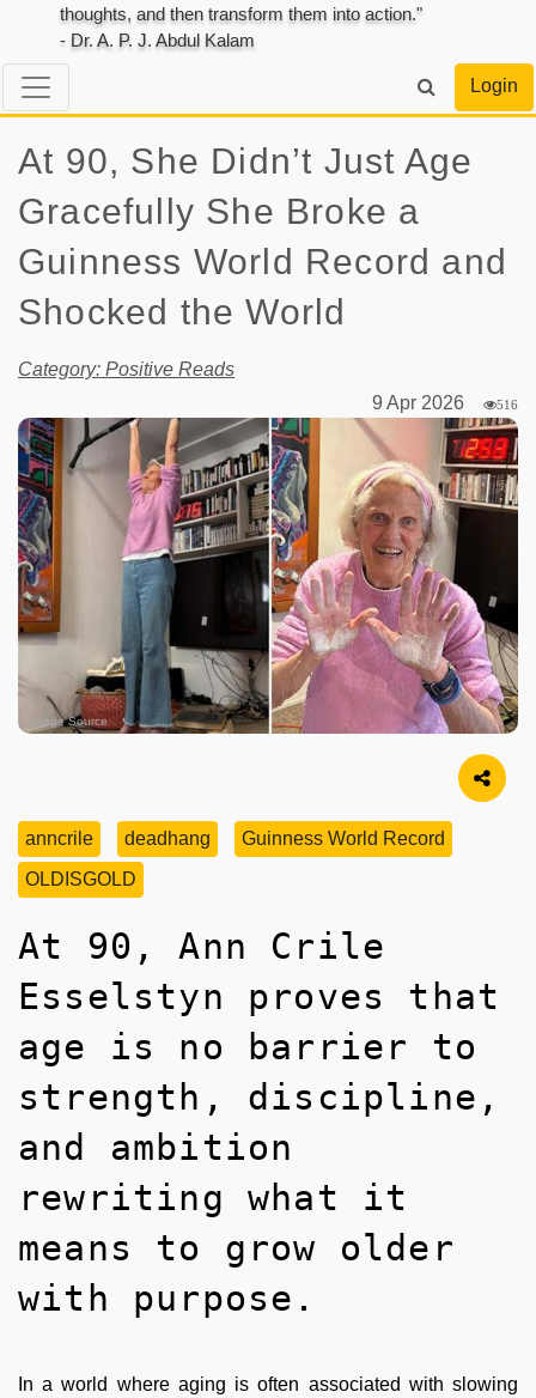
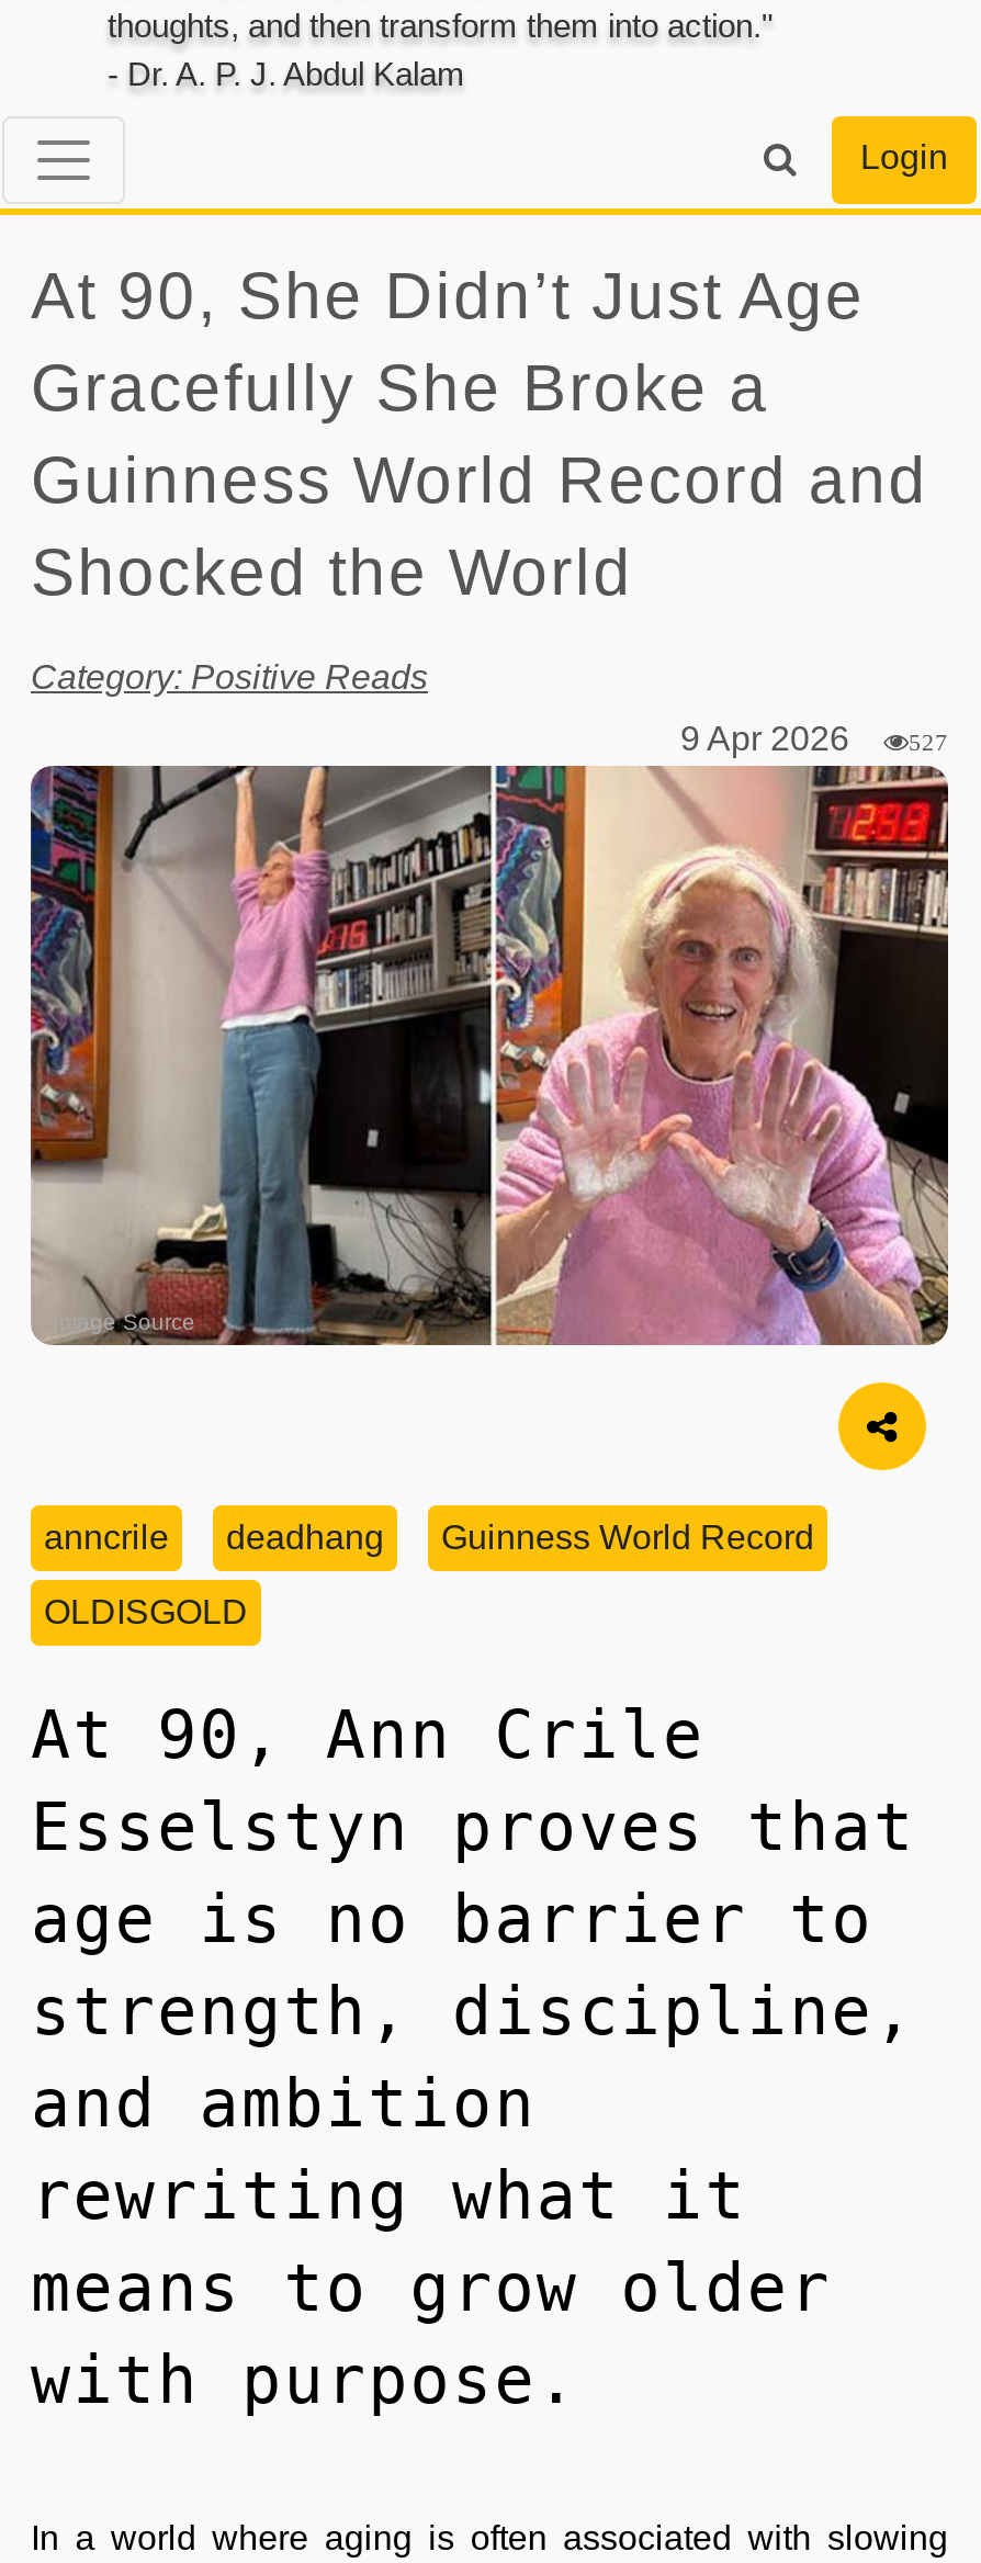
- 9 Apr 2026 516
+ 9 Apr 2026 527
